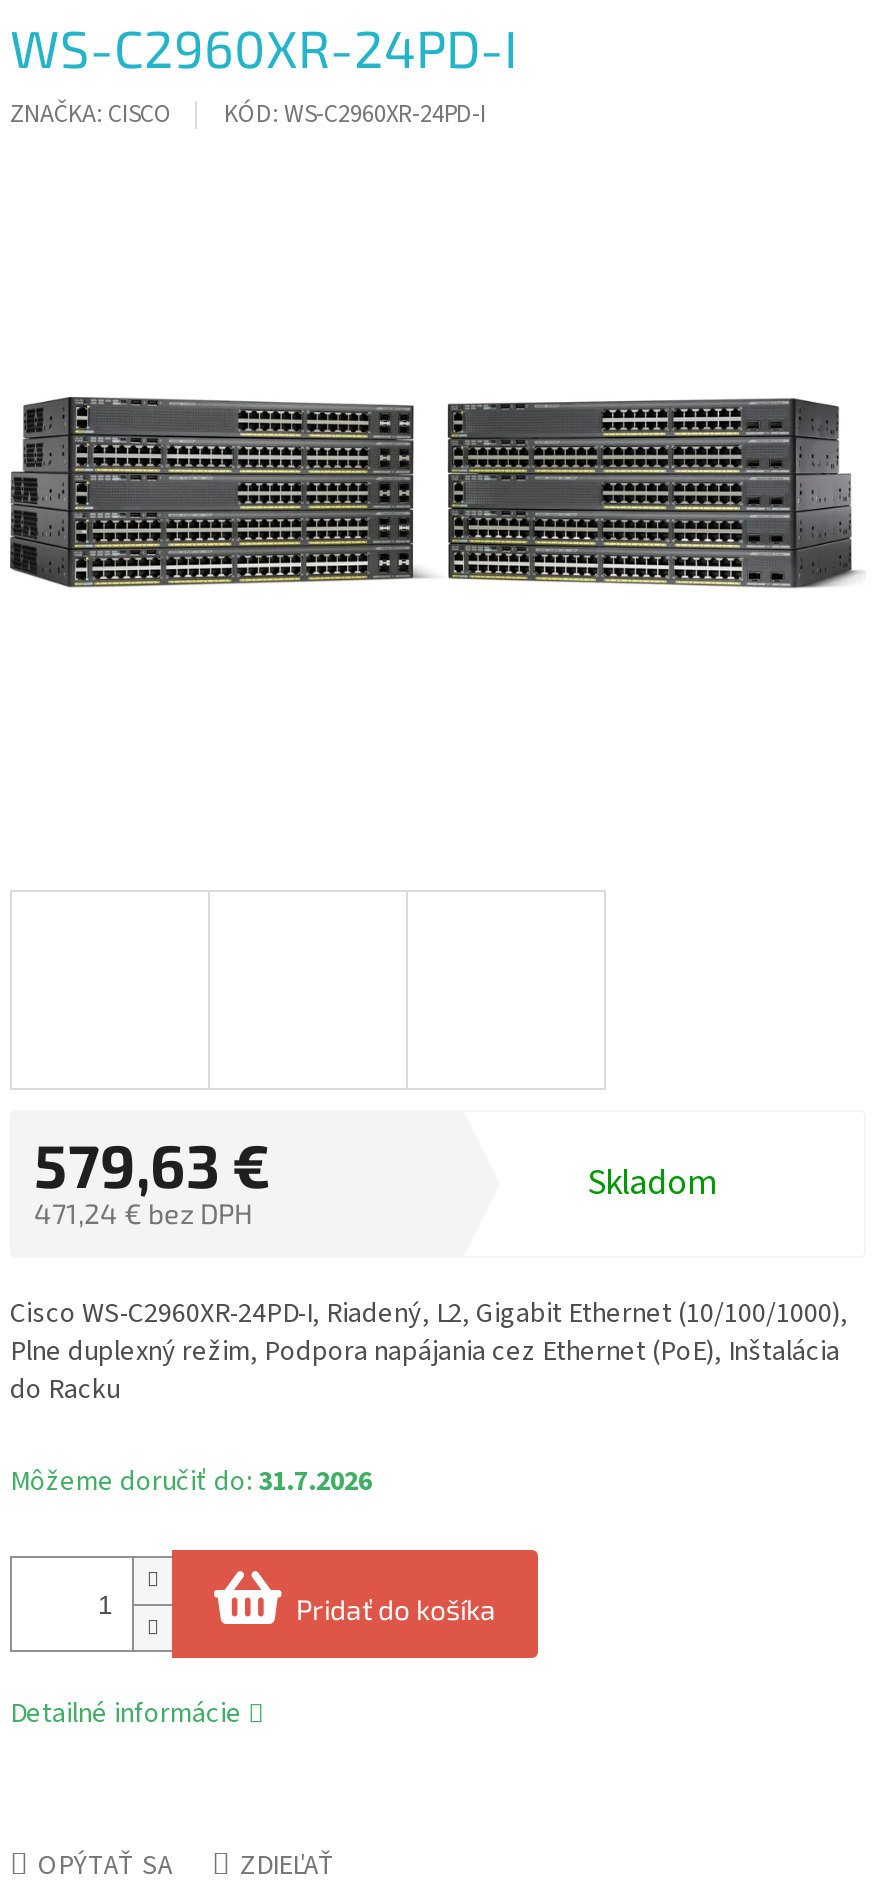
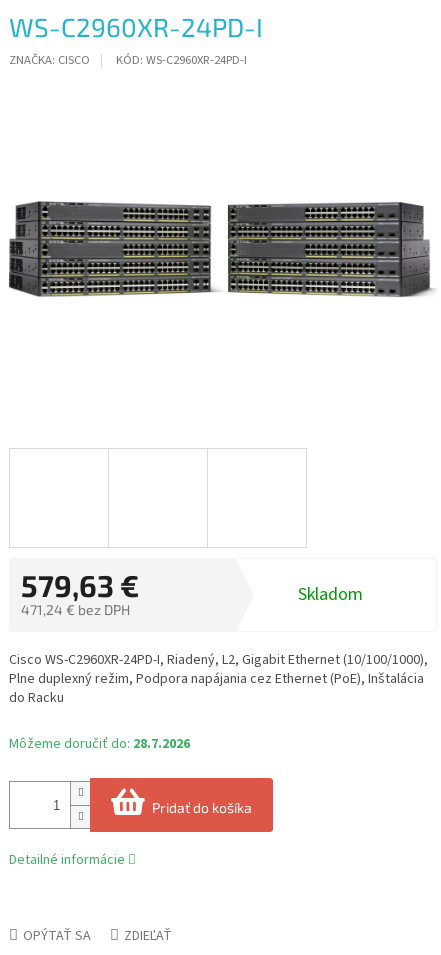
- Môžeme doručiť do: 31.7.2026
+ Môžeme doručiť do: 28.7.2026
